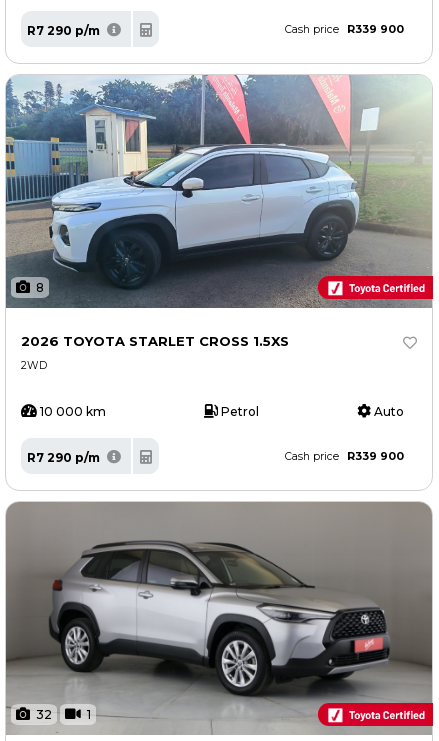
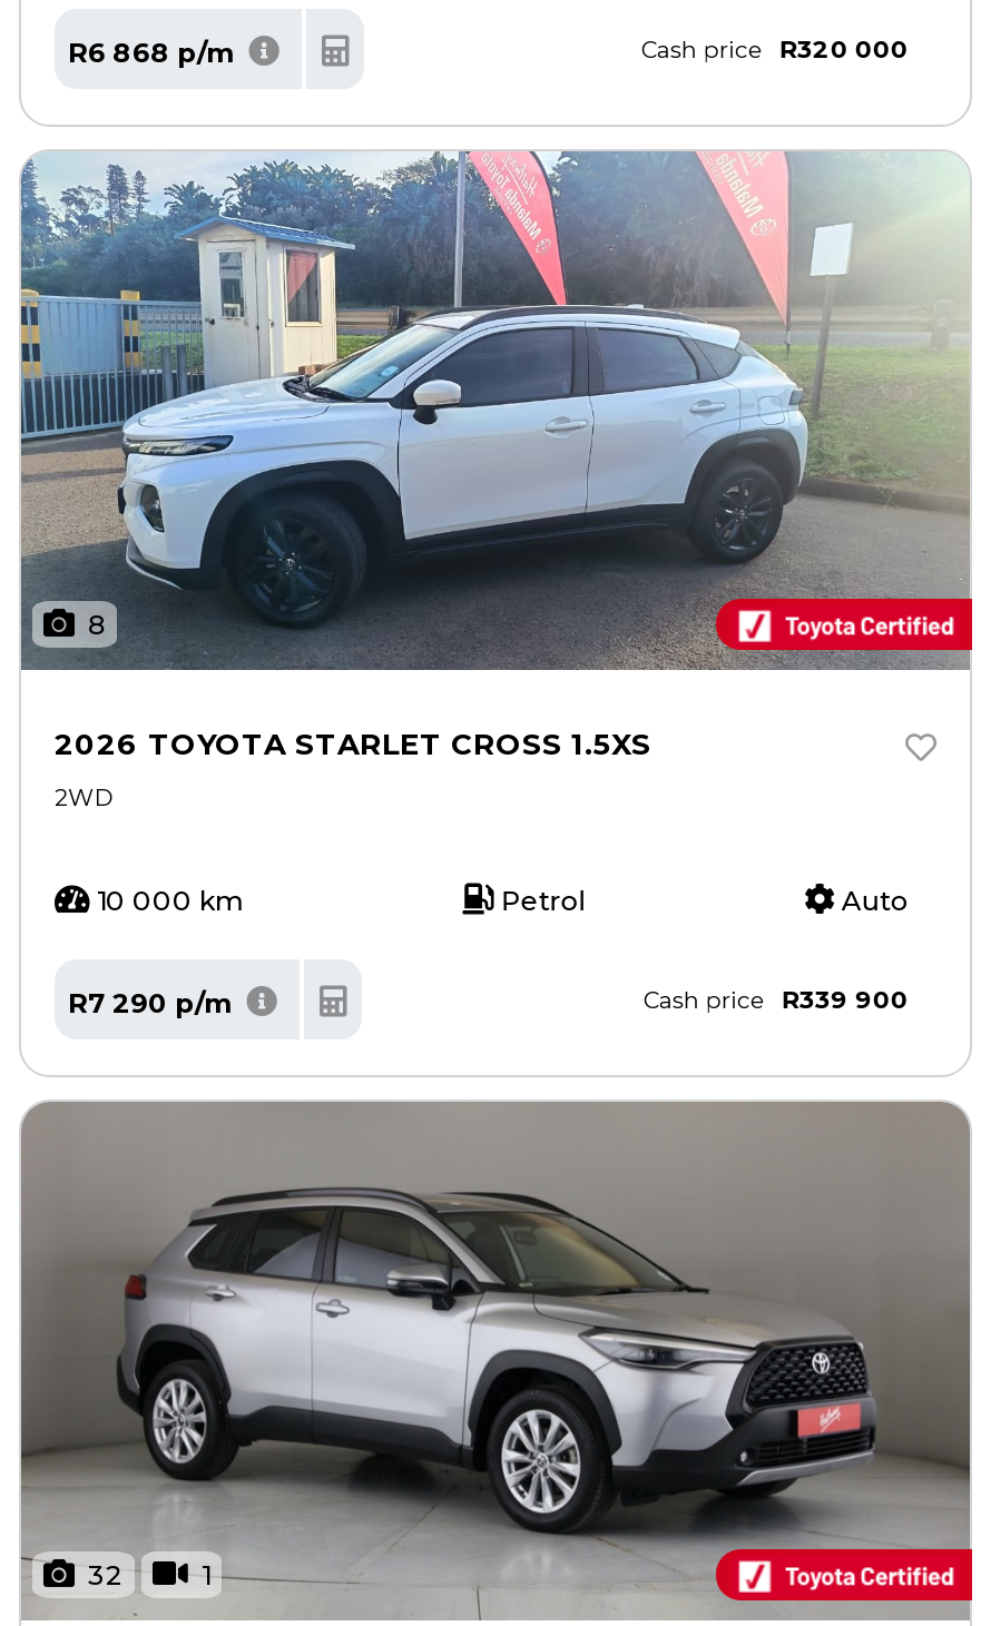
- R7 290 p/m
+ R6 868 p/m

- Cash price R339 900
+ Cash price R320 000
